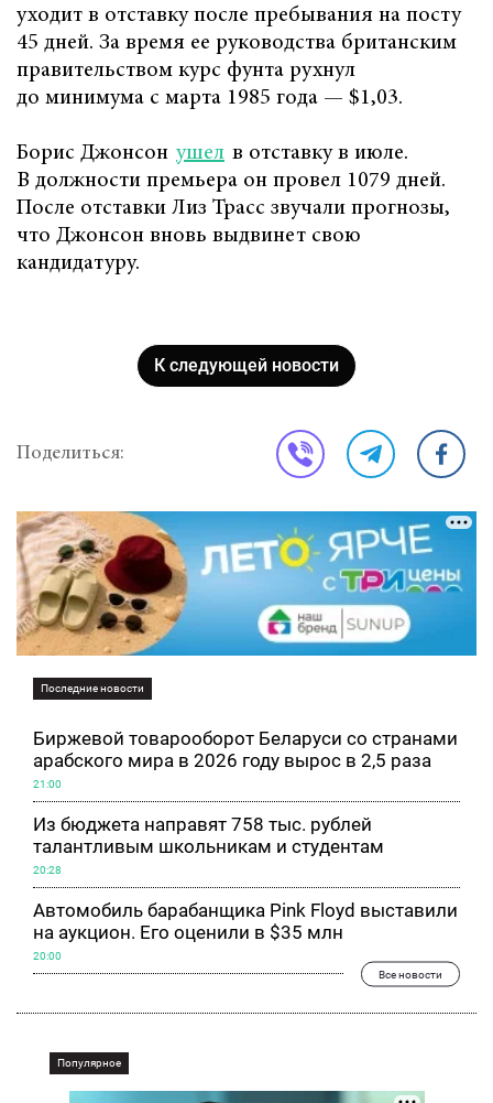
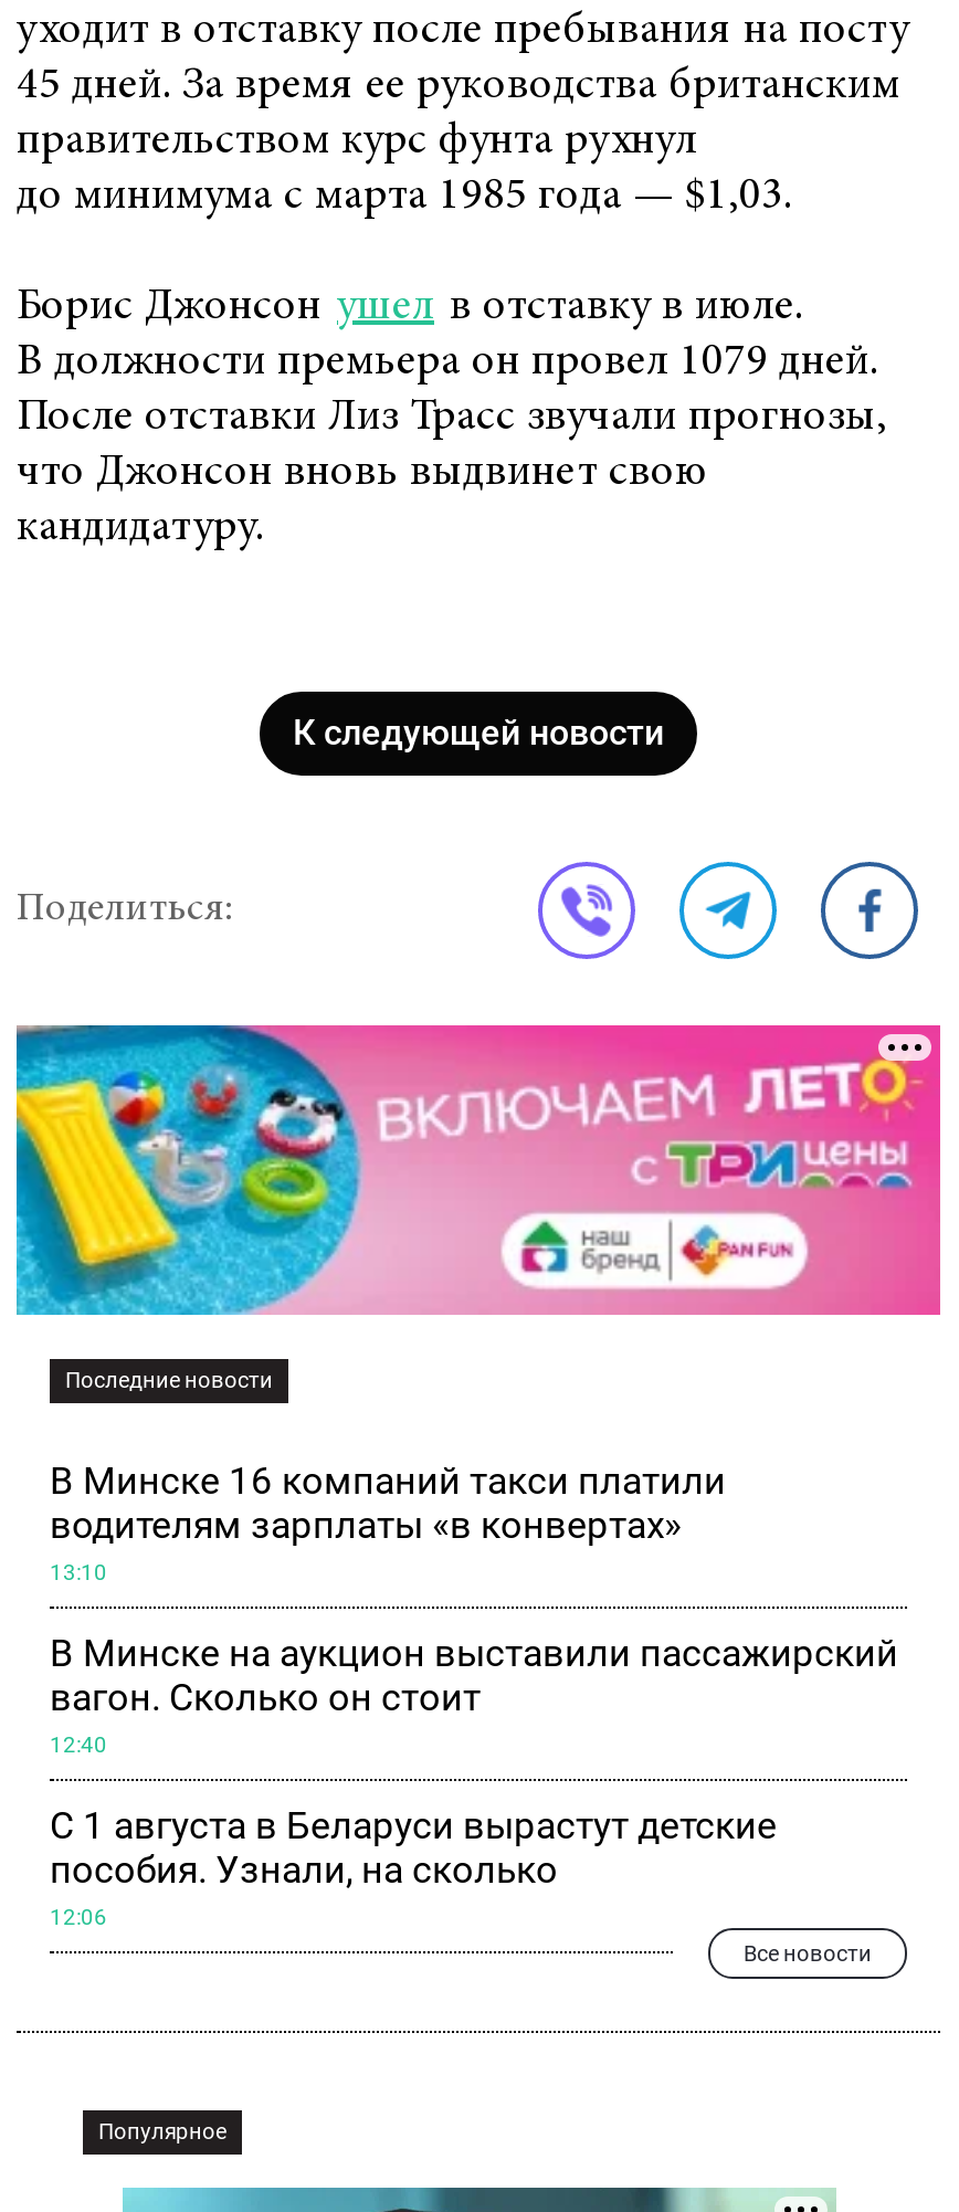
- [image]
+ [image]

- Биржевой товарооборот Беларуси со странами
- арабского мира в 2026 году вырос в 2,5 раза
+ В Минске 16 компаний такси платили
+ водителям зарплаты «в конвертах»

- 21:00
+ 13:10

- Из бюджета направят 758 тыс. рублей
- талантливым школьникам и студентам
+ В Минске на аукцион выставили пассажирский
+ вагон. Сколько он стоит

- 20:28
+ 12:40

- Автомобиль барабанщика Pink Floyd выставили
- на аукцион. Его оценили в $35 млн
+ С 1 августа в Беларуси вырастут детские
+ пособия. Узнали, на сколько

- 20:00
+ 12:06
